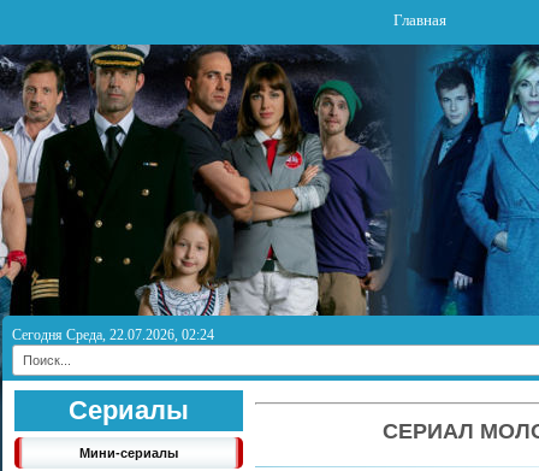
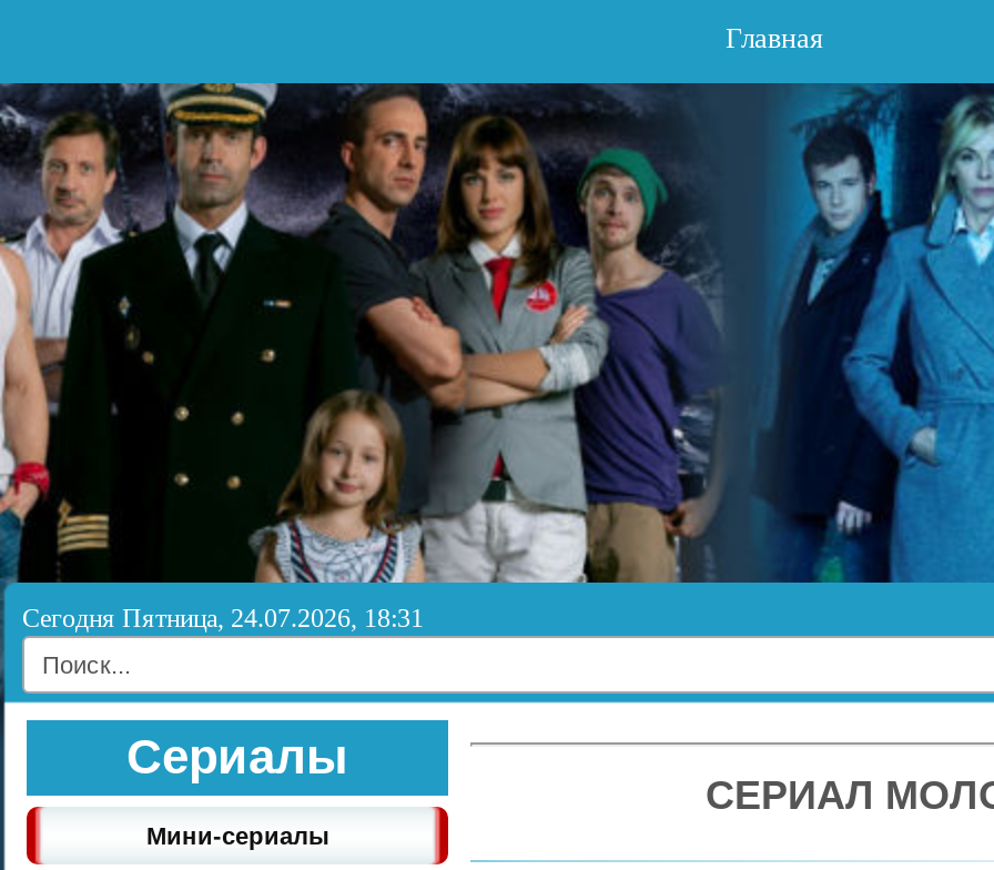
- Сегодня Среда, 22.07.2026, 02:24
+ Сегодня Пятница, 24.07.2026, 18:31
